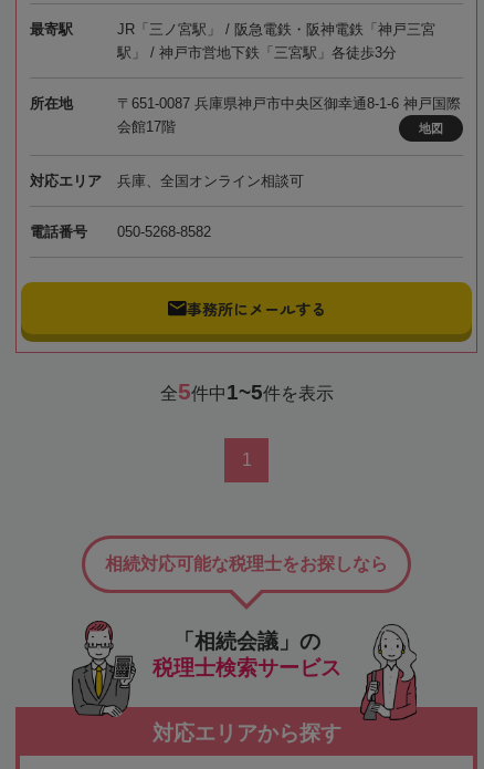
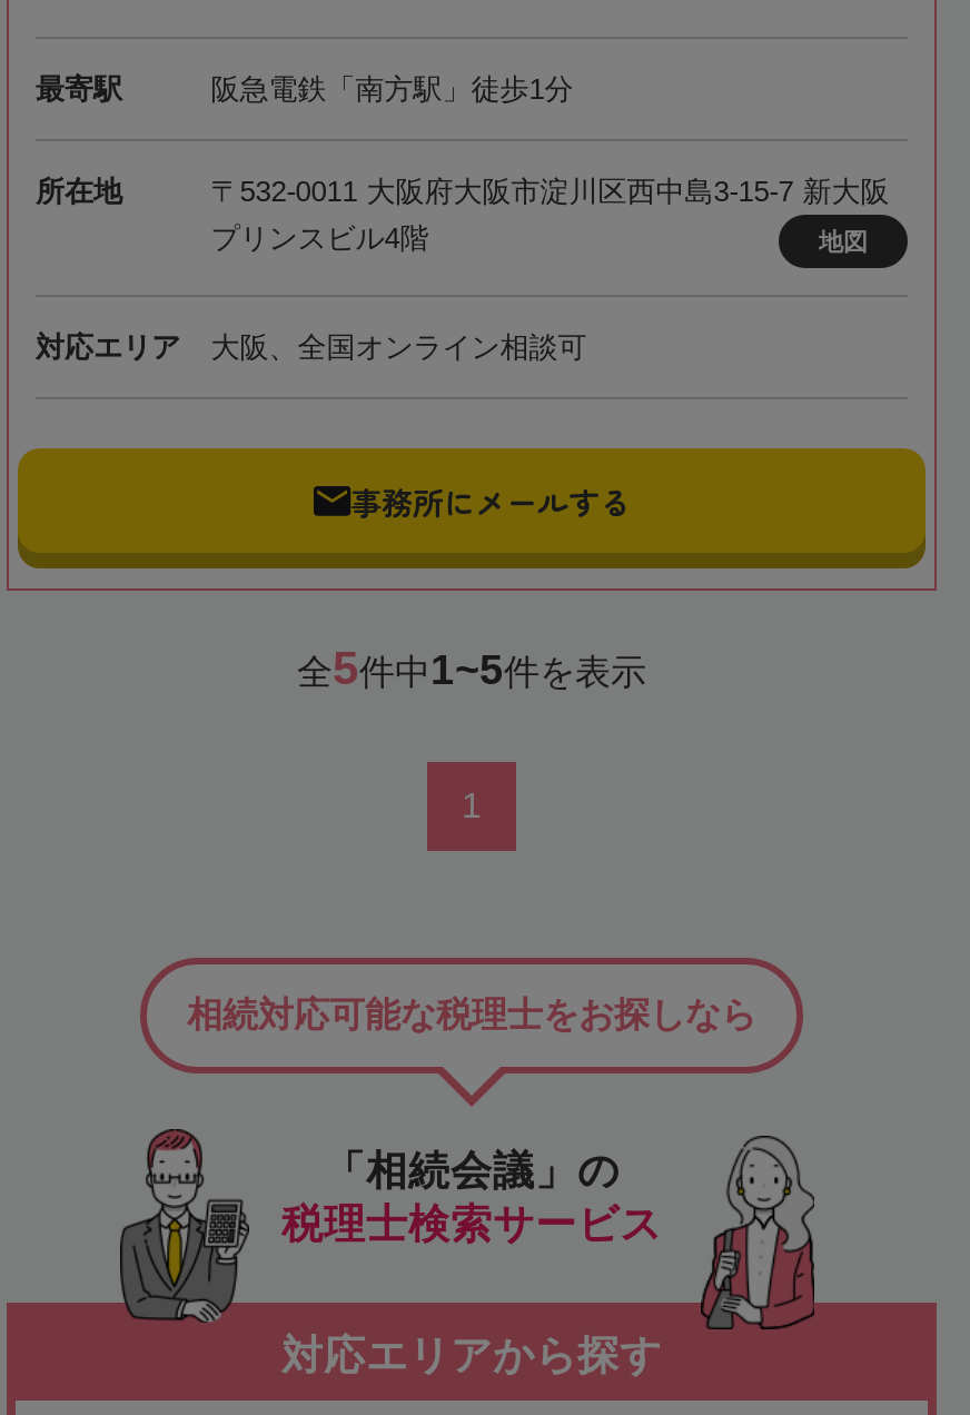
- JR「三ノ宮駅」 / 阪急電鉄・阪神電鉄「神戸三宮
- 駅」 / 神戸市営地下鉄「三宮駅」各徒歩3分
+ 阪急電鉄「南方駅」徒歩1分

- 〒651-0087 兵庫県神戸市中央区御幸通8-1-6 神戸国際
- 会館17階
+ 〒532-0011 大阪府大阪市淀川区西中島3-15-7 新大阪
+ プリンスビル4階

- 兵庫、全国オンライン相談可
- 電話番号
- 050-5268-8582
+ 大阪、全国オンライン相談可
